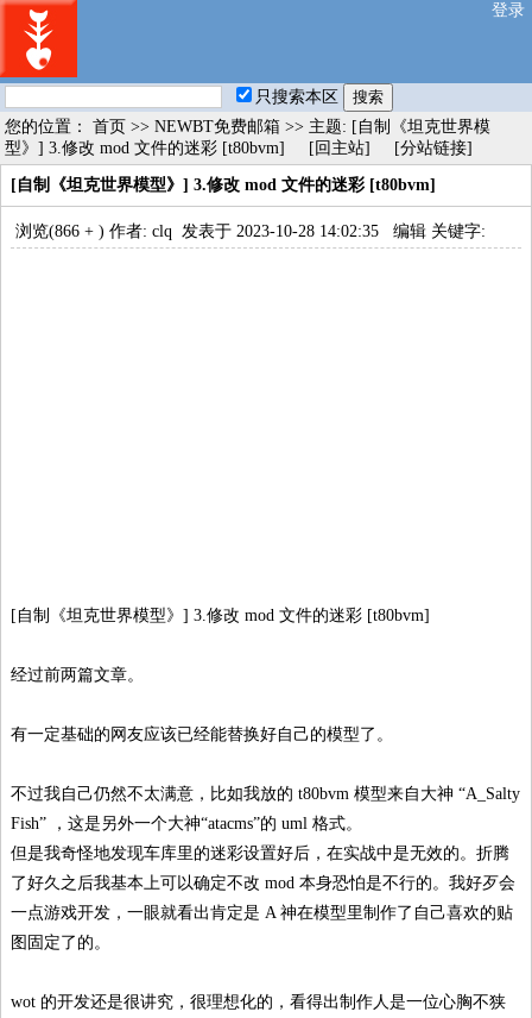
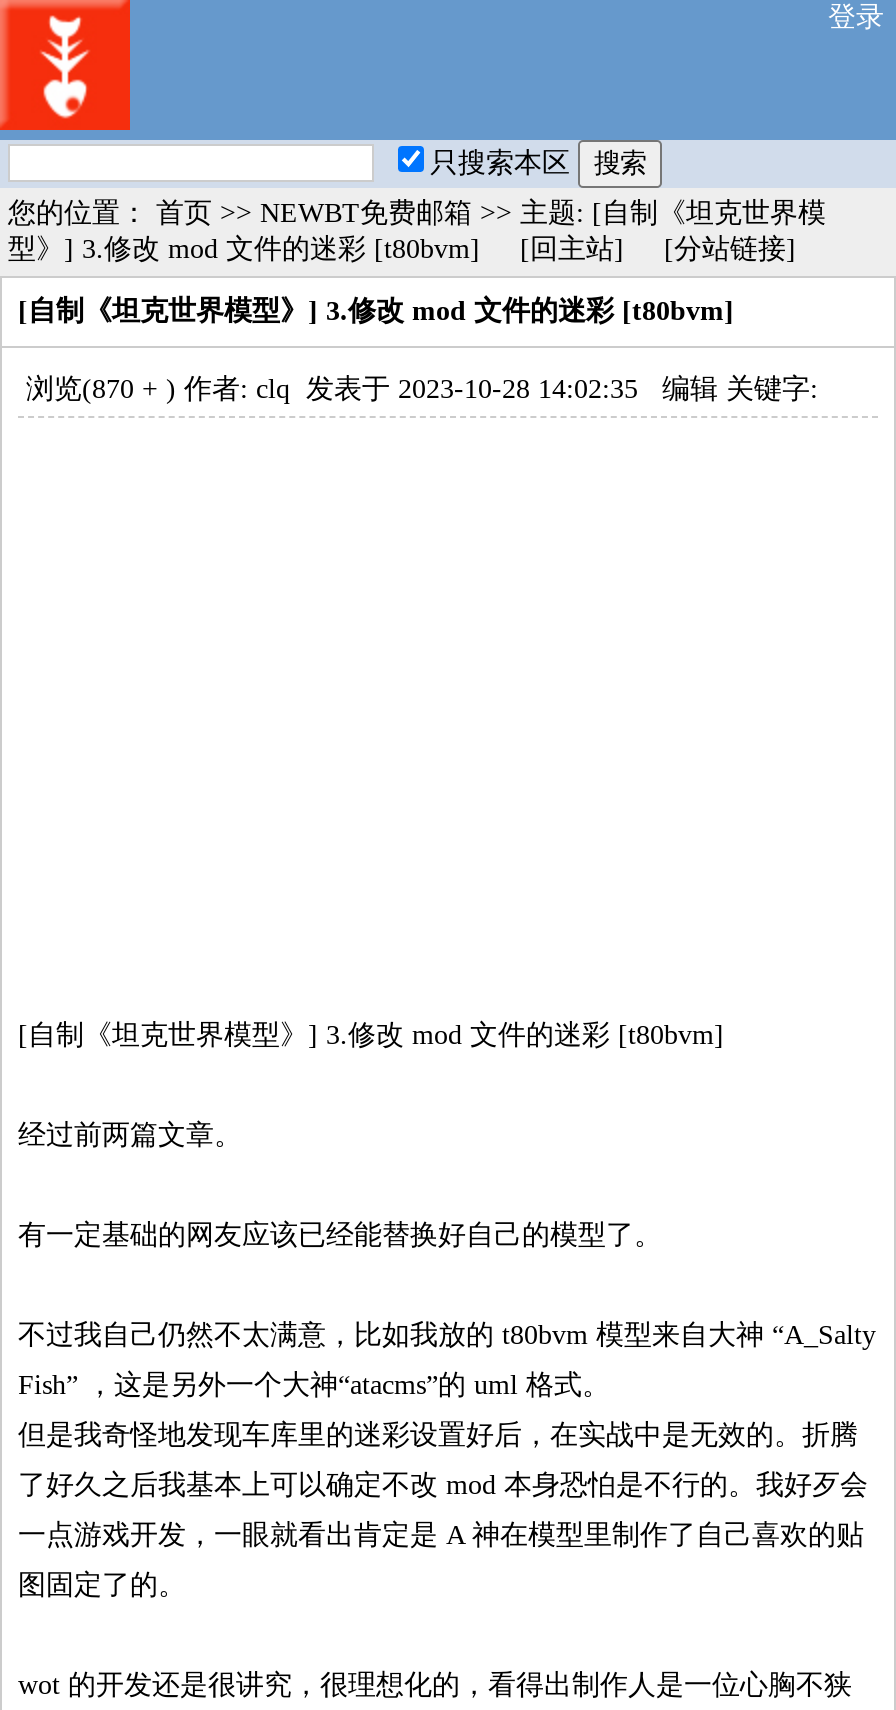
- 浏览(866 +) 作者: clq 发表于 2023-10-28 14:02:35编辑关键字:
+ 浏览(870 +) 作者: clq 发表于 2023-10-28 14:02:35编辑关键字:
